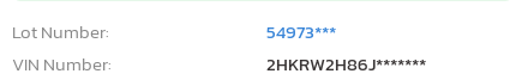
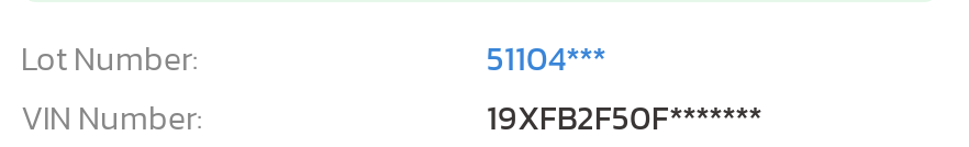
- 54973***
+ 51104***

- 2HKRW2H86J*******
+ 19XFB2F50F*******
